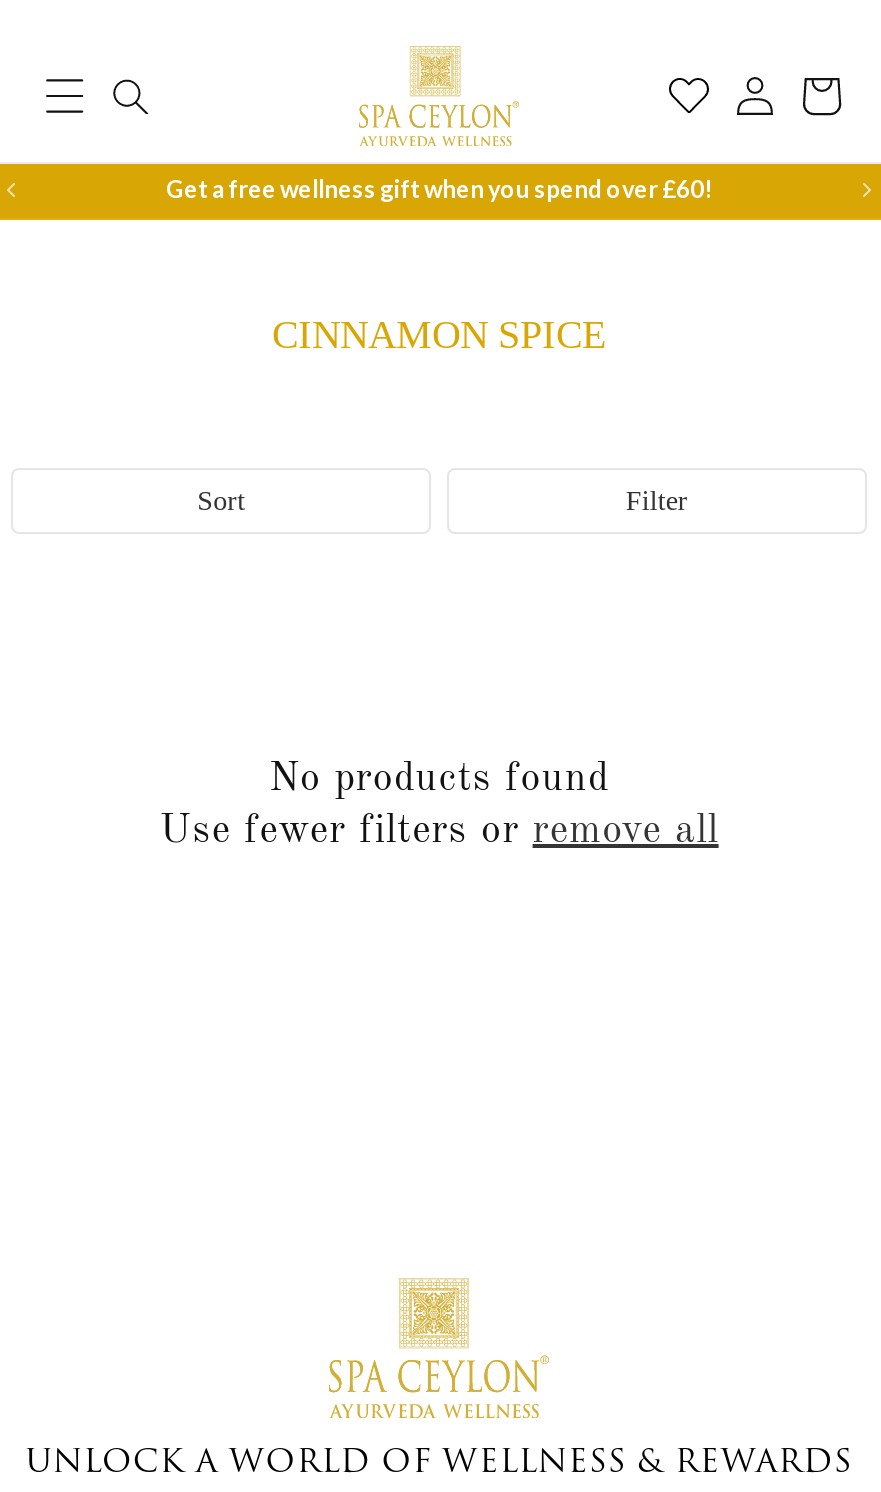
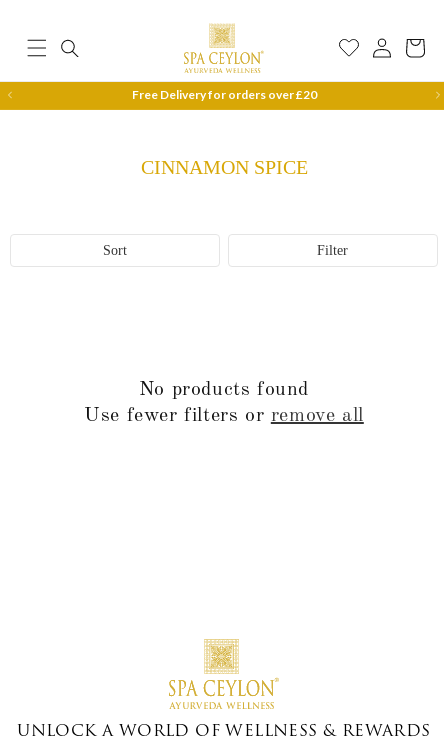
- Get a free wellness gift when you spend over £60!
+ Free Delivery for orders over £20
